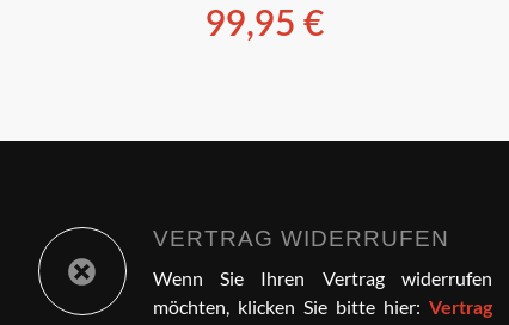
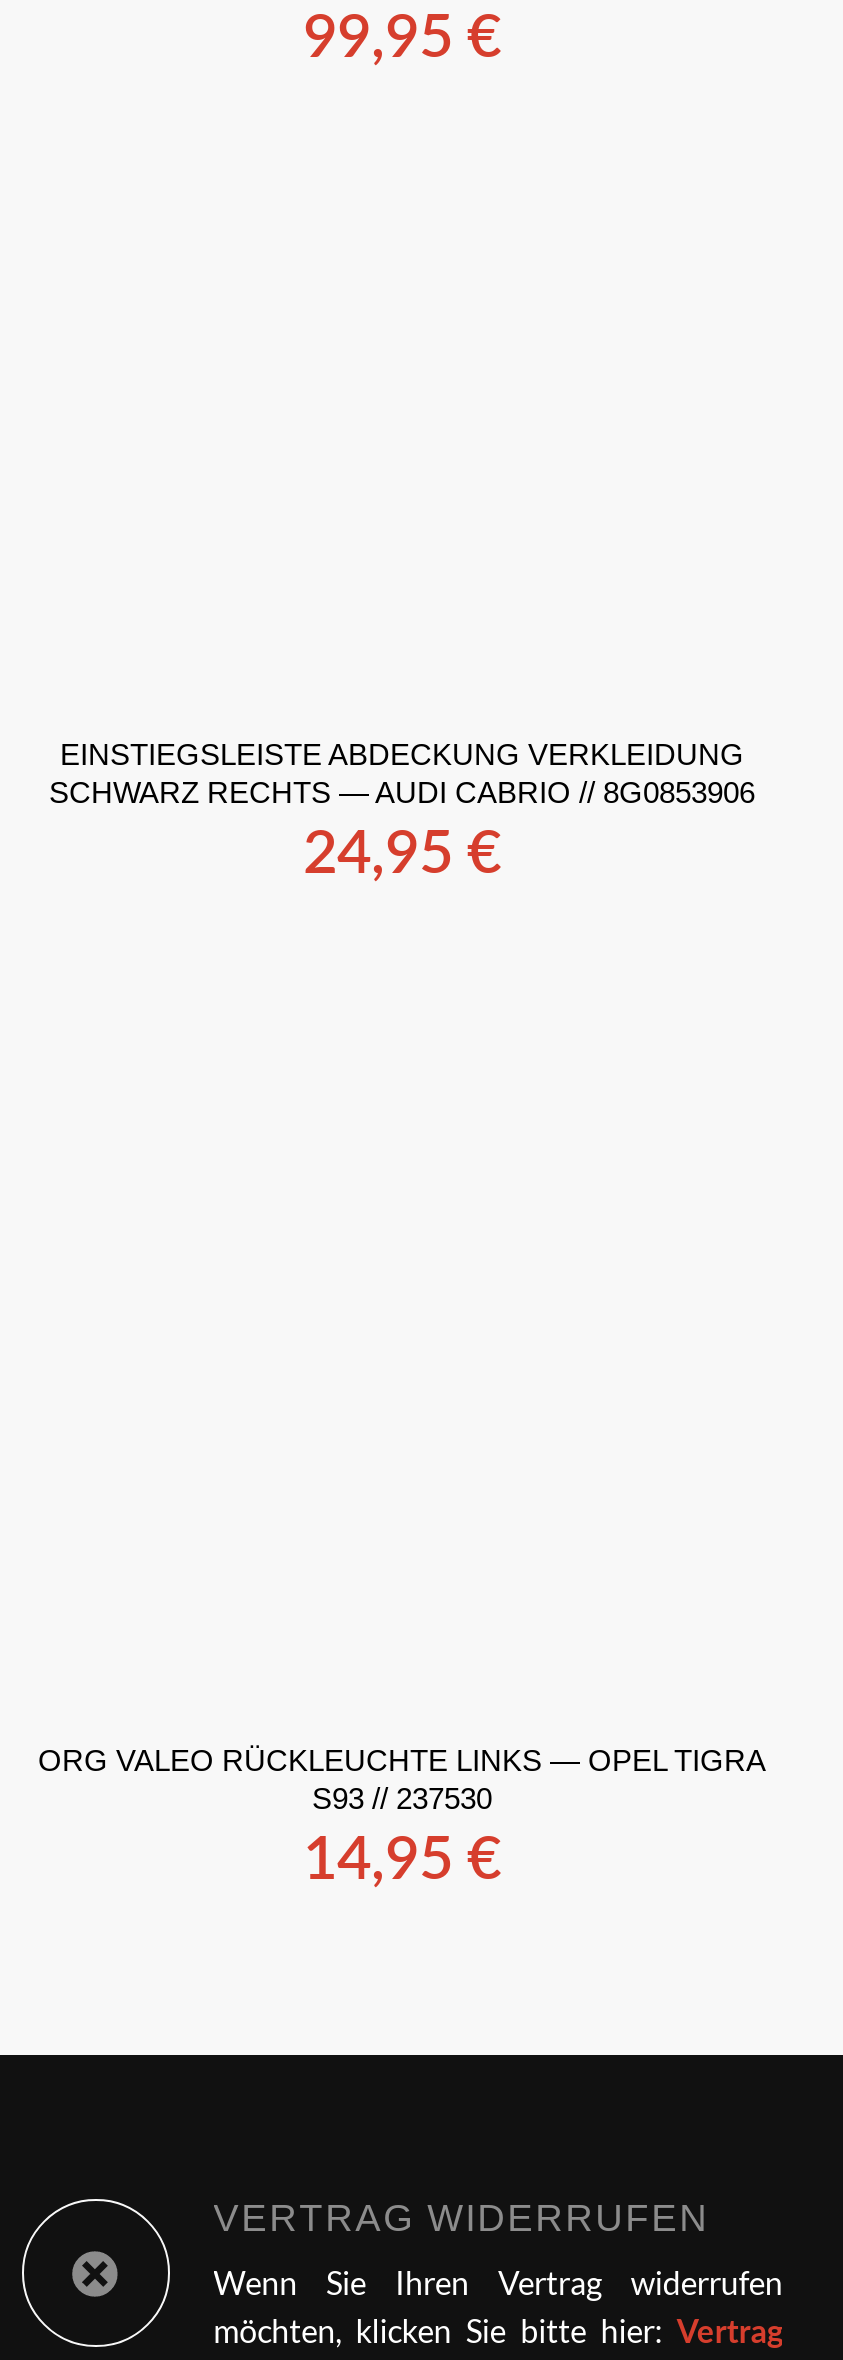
+ ORG VALEO RÜCKLEUCHTE LINKS — OPEL TIGRA
+ S93 // 237530
+ 14,95 €

+ EINSTIEGSLEISTE ABDECKUNG VERKLEIDUNG
+ SCHWARZ RECHTS — AUDI CABRIO // 8G0853906
+ 24,95 €
